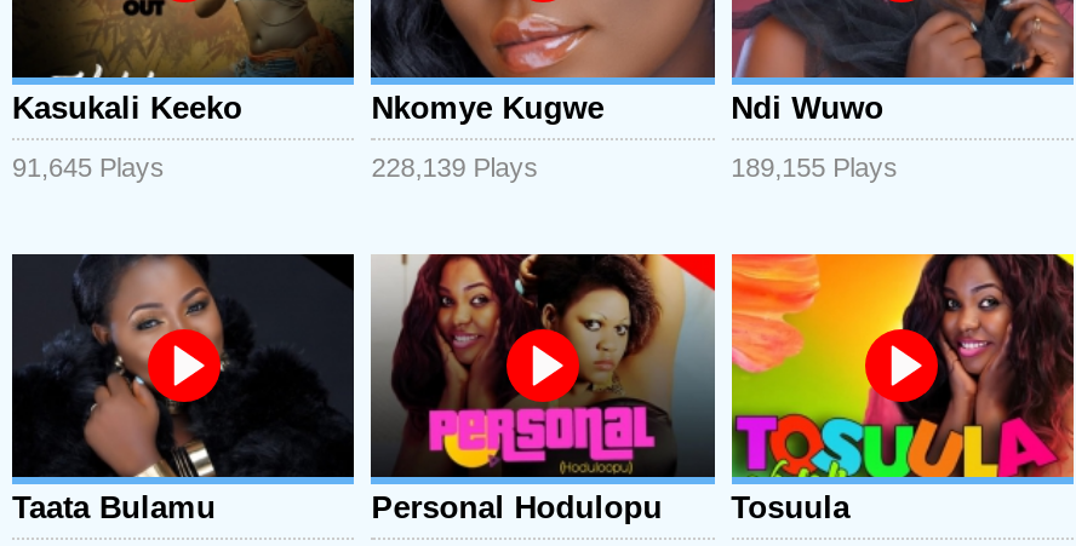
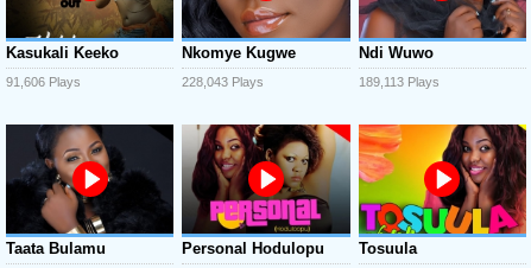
- 91,645 Plays
+ 91,606 Plays

- 228,139 Plays
+ 228,043 Plays

- 189,155 Plays
+ 189,113 Plays
